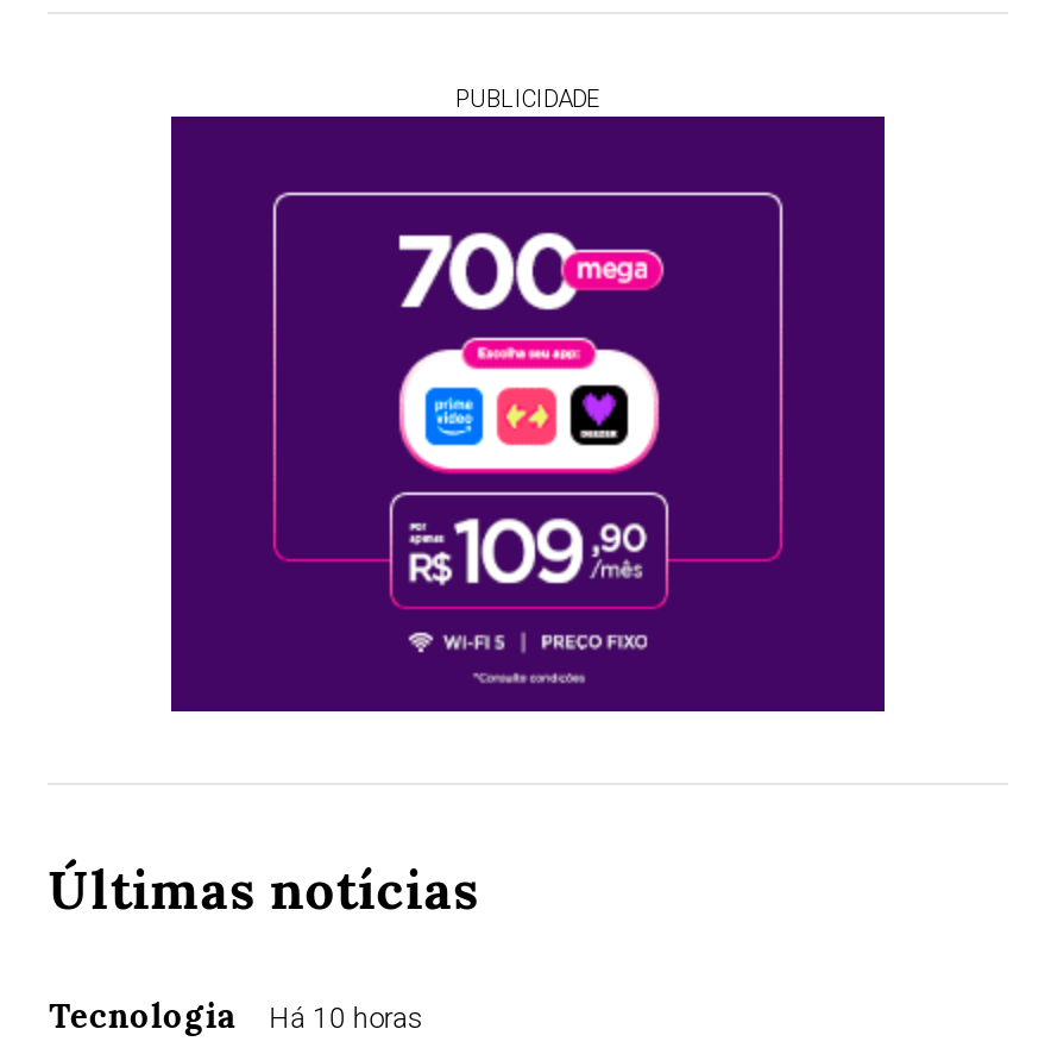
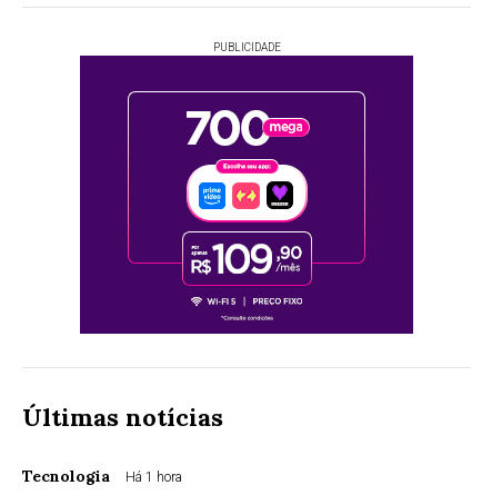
- Tecnologia Há 10 horas
+ Tecnologia Há 1 hora
